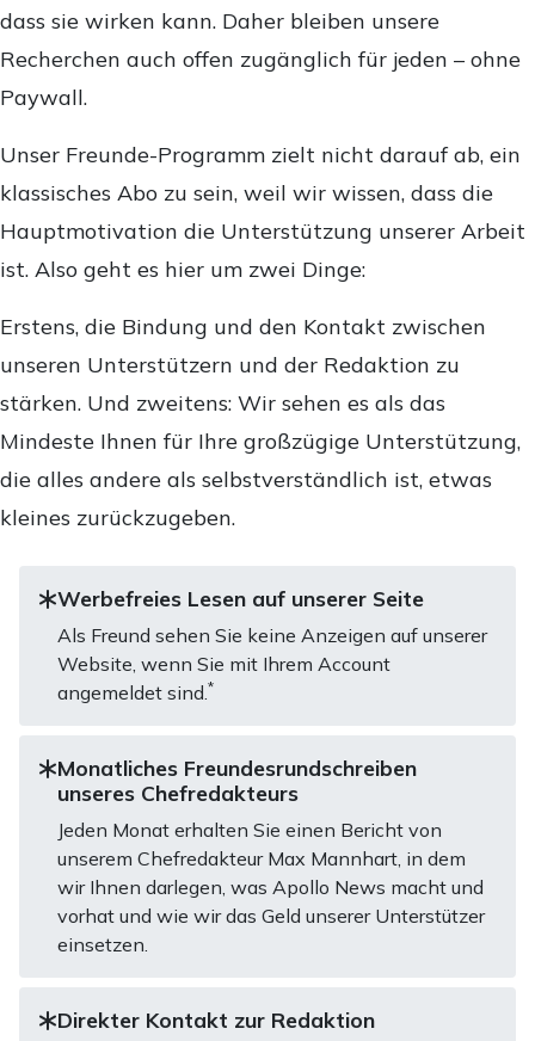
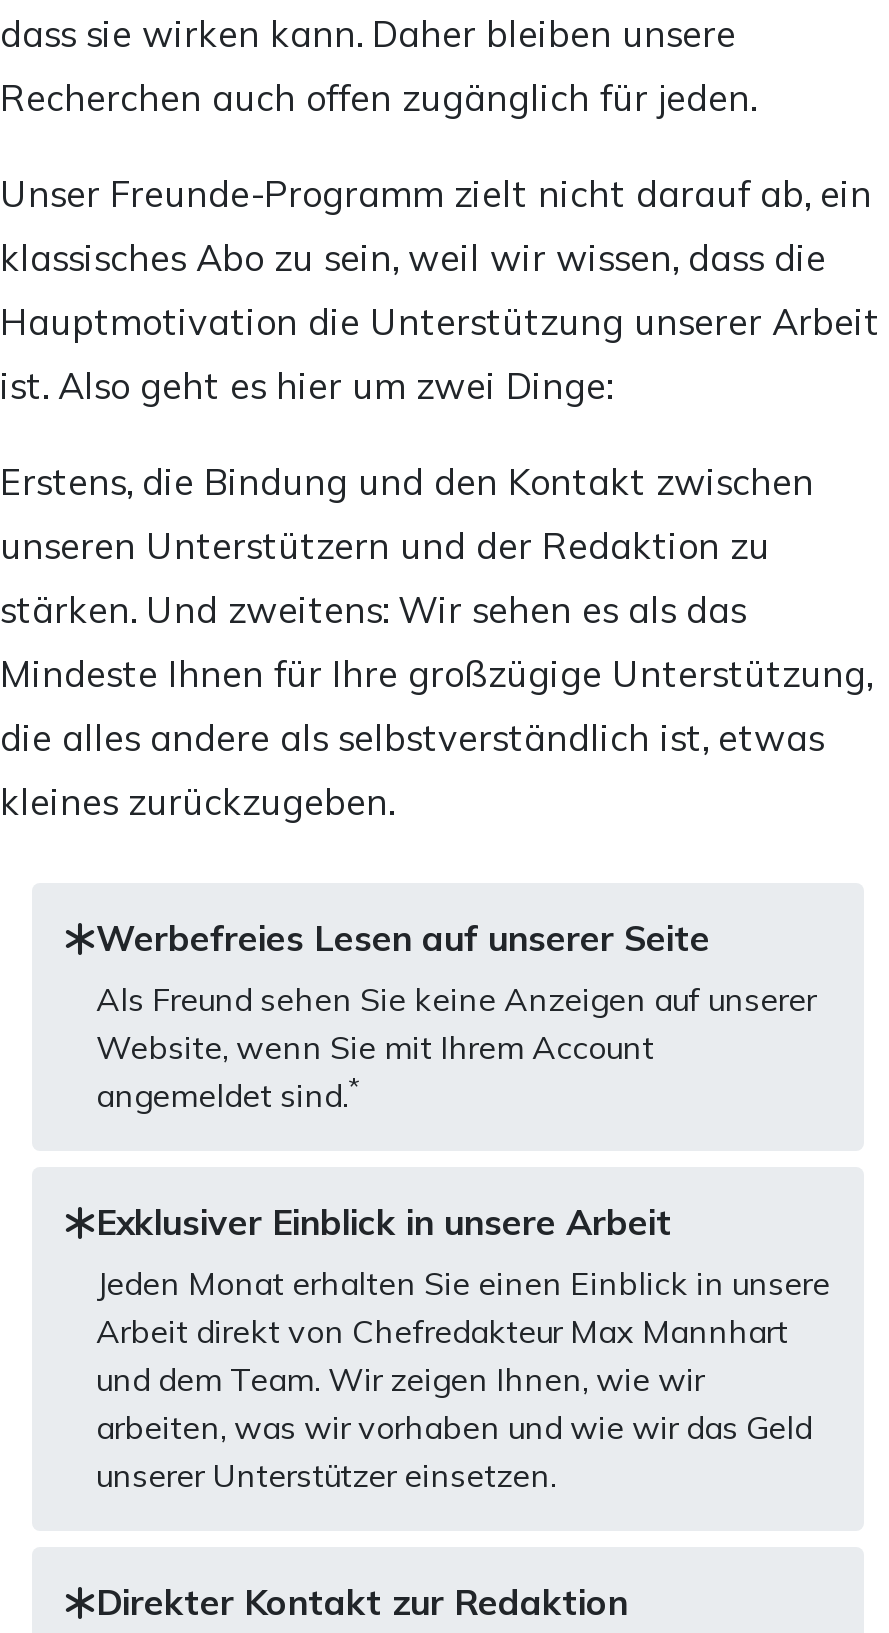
- Recherchen auch offen zugänglich für jeden – ohne
- Paywall.
+ Recherchen auch offen zugänglich für jeden.

- Monatliches Freundesrundschreiben
- unseres Chefredakteurs
+ Exklusiver Einblick in unsere Arbeit

- Jeden Monat erhalten Sie einen Bericht von
- unserem Chefredakteur Max Mannhart, in dem
- wir Ihnen darlegen, was Apollo News macht und
- vorhat und wie wir das Geld unserer Unterstützer
- einsetzen.
+ Jeden Monat erhalten Sie einen Einblick in unsere
+ Arbeit direkt von Chefredakteur Max Mannhart
+ und dem Team. Wir zeigen Ihnen, wie wir
+ arbeiten, was wir vorhaben und wie wir das Geld
+ unserer Unterstützer einsetzen.
